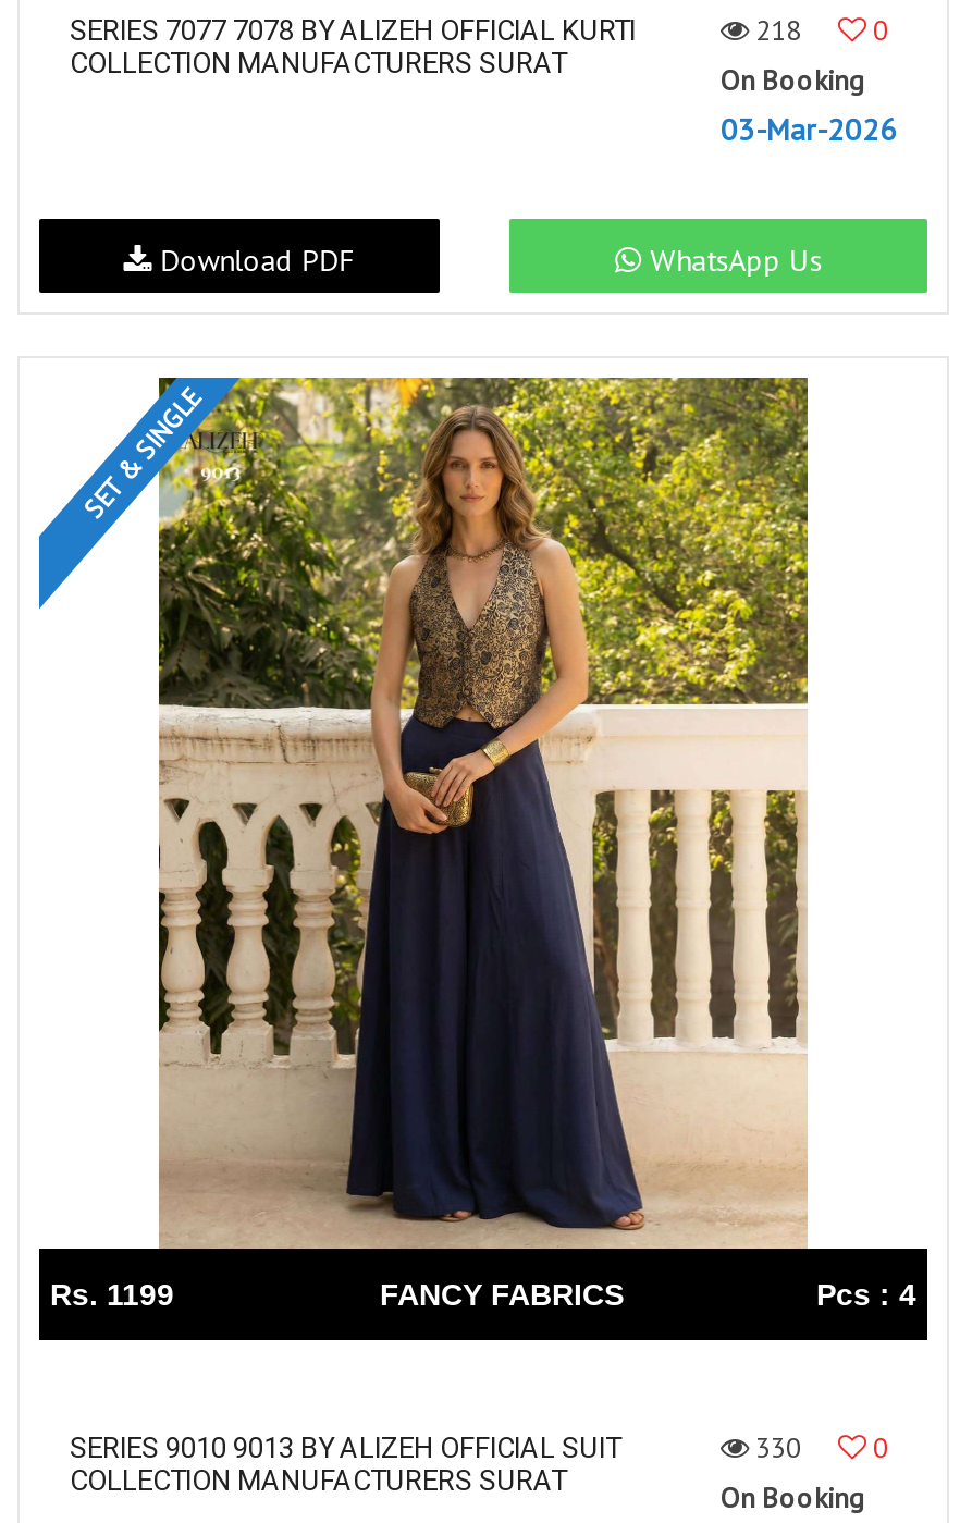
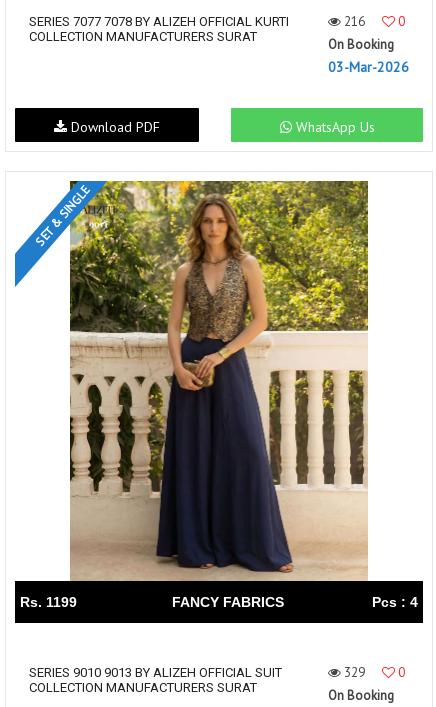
- 218 0
+ 216 0

- 330 0
+ 329 0
